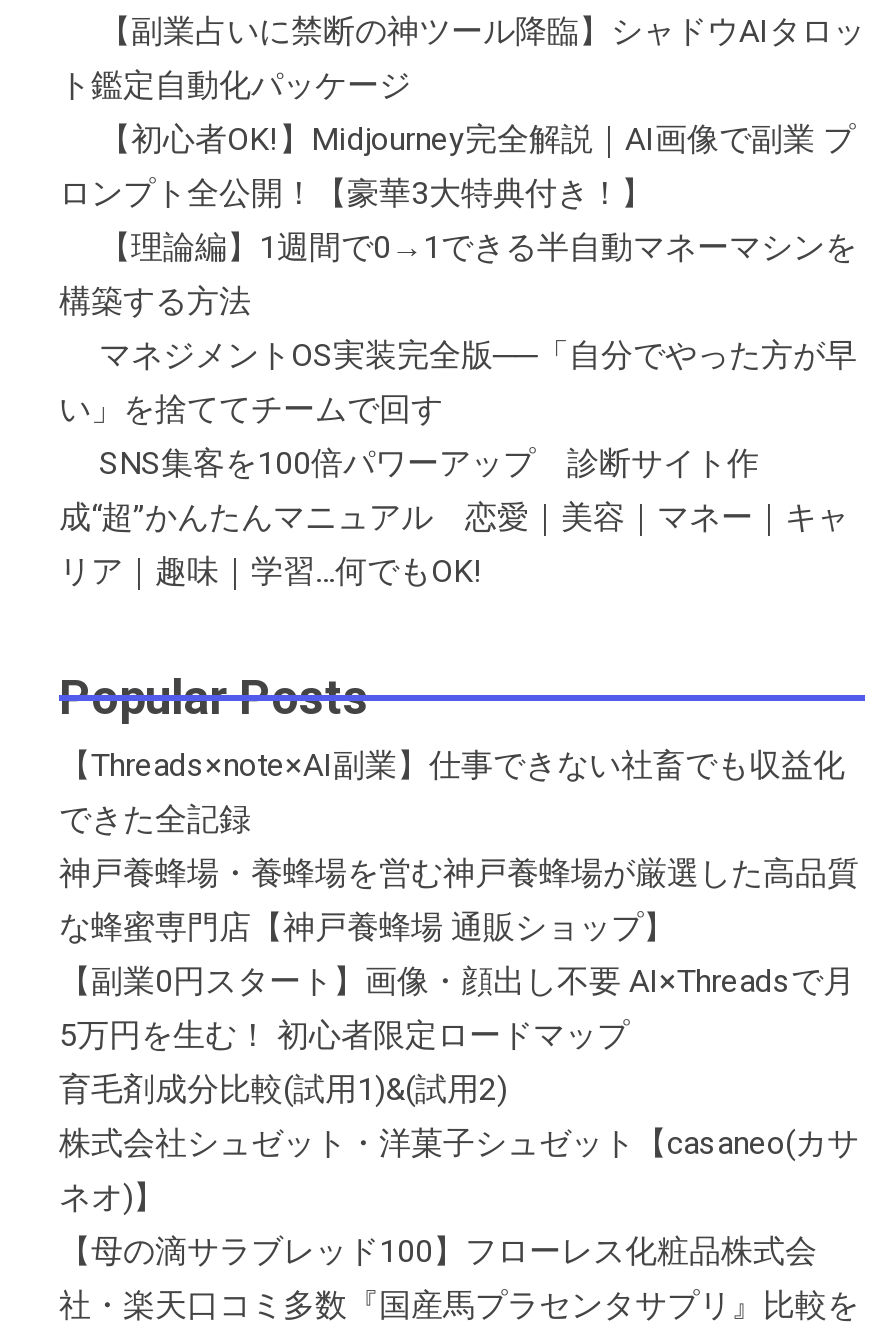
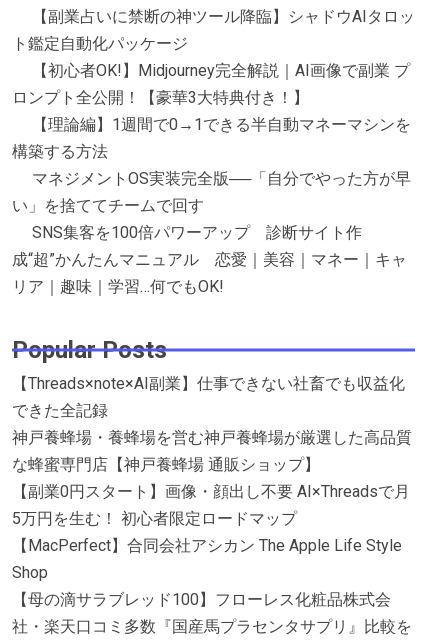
- 育毛剤成分比較(試用1)&(試用2)
- 株式会社シュゼット・洋菓子シュゼット【casaneo(カサ
- ネオ)】
+ 【MacPerfect】合同会社アシカン The Apple Life Style
+ Shop
